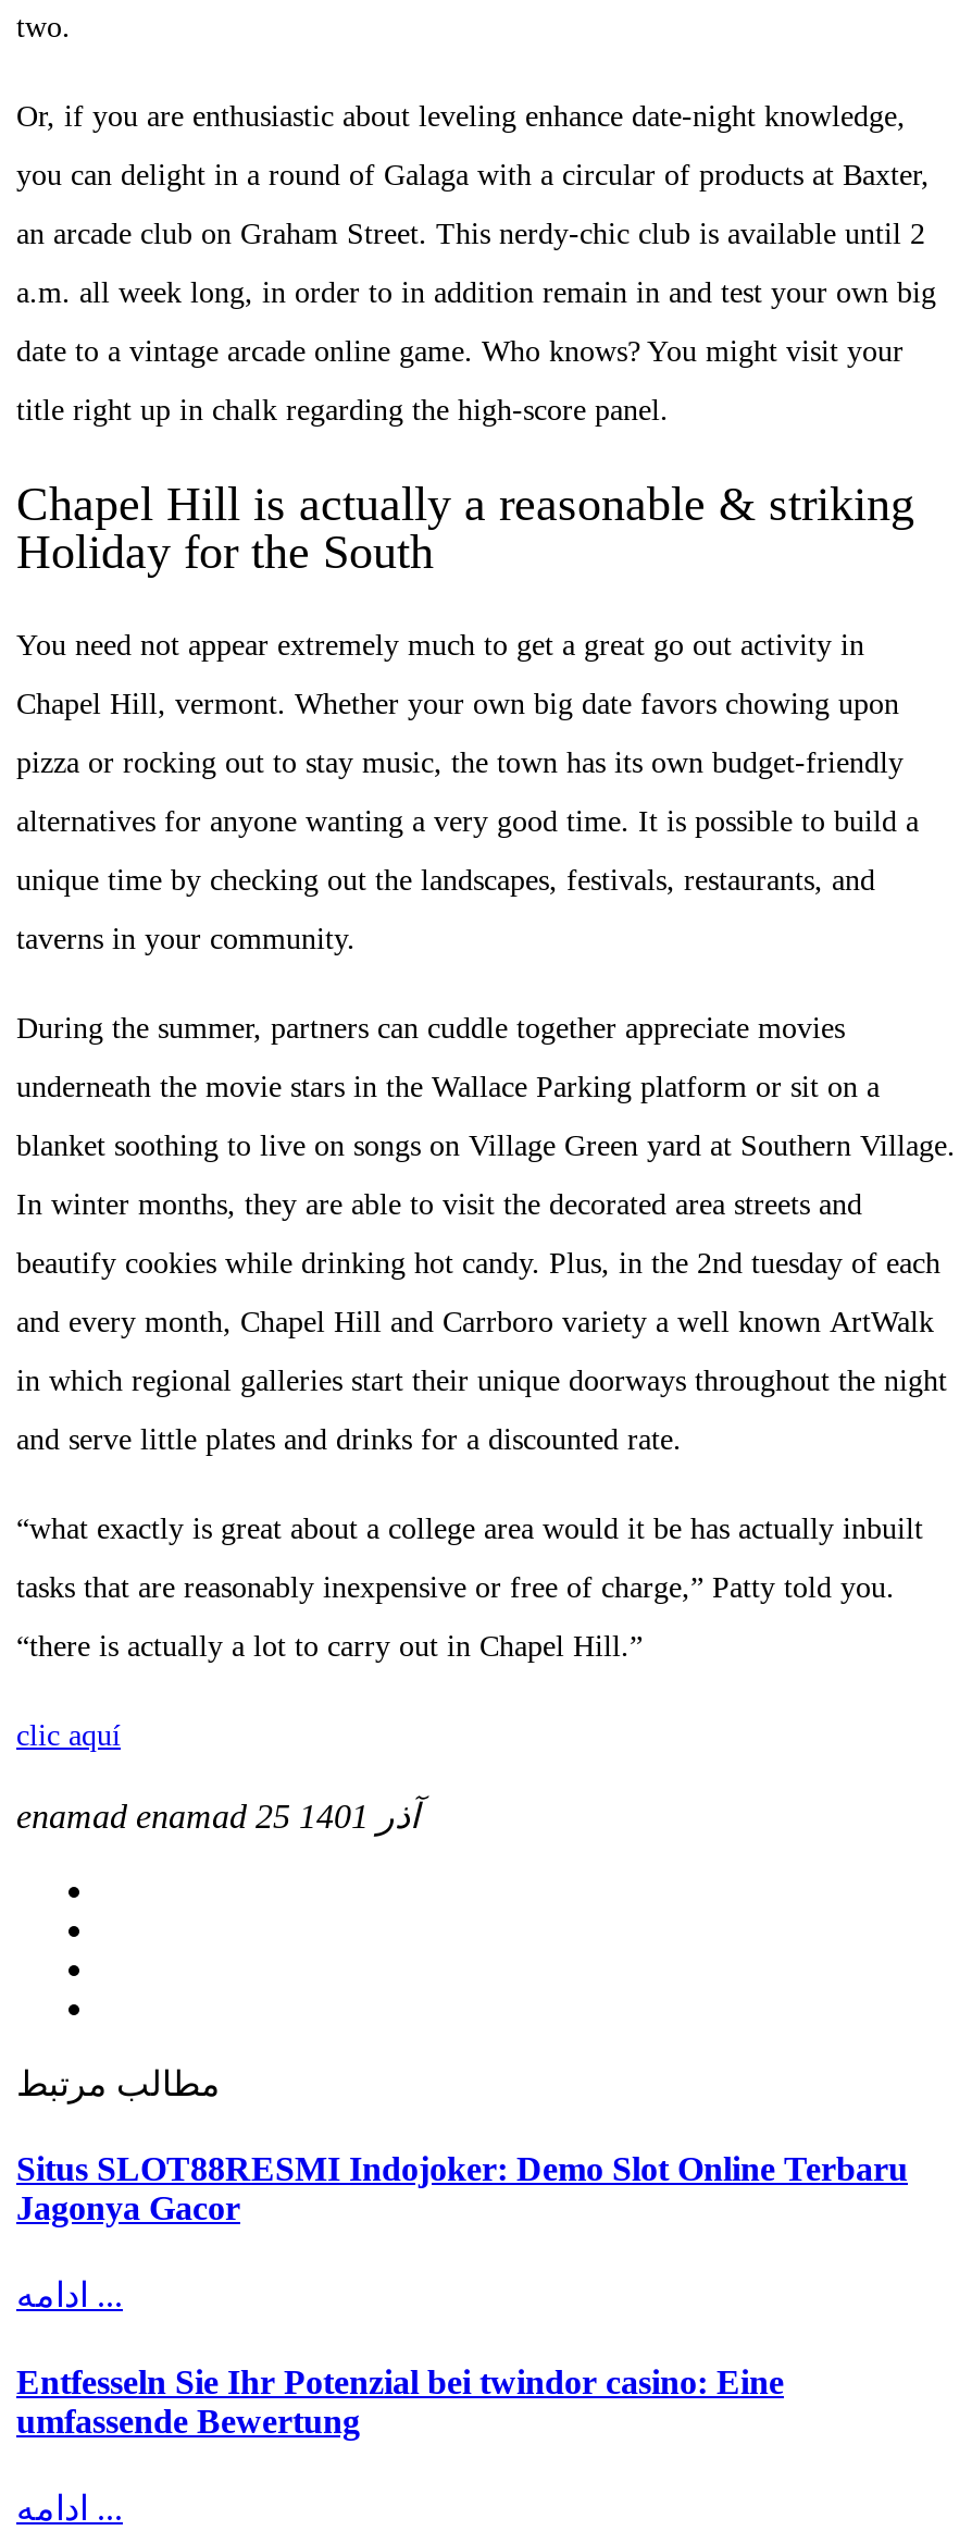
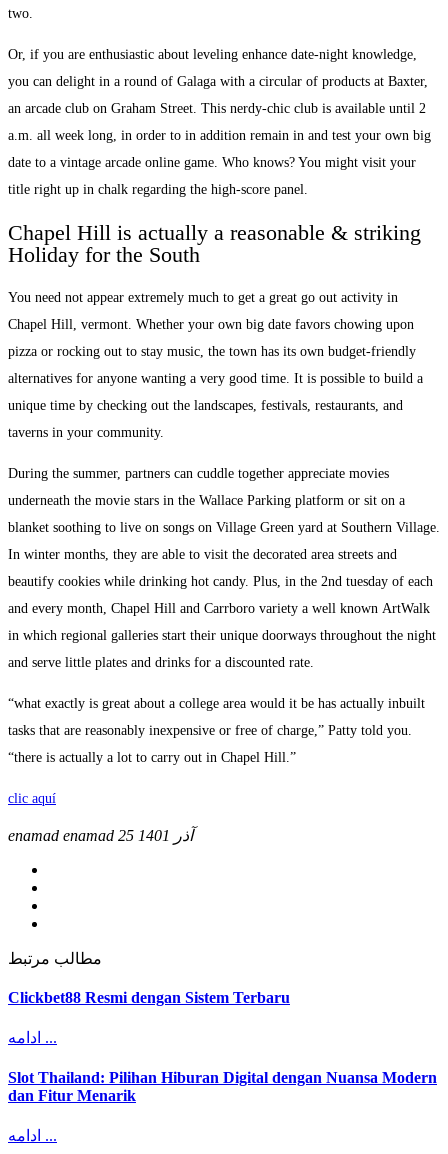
- Situs SLOT88RESMI Indojoker: Demo Slot Online Terbaru
- Jagonya Gacor
+ Clickbet88 Resmi dengan Sistem Terbaru

- Entfesseln Sie Ihr Potenzial bei twindor casino: Eine
- umfassende Bewertung
+ Slot Thailand: Pilihan Hiburan Digital dengan Nuansa Modern
+ dan Fitur Menarik
